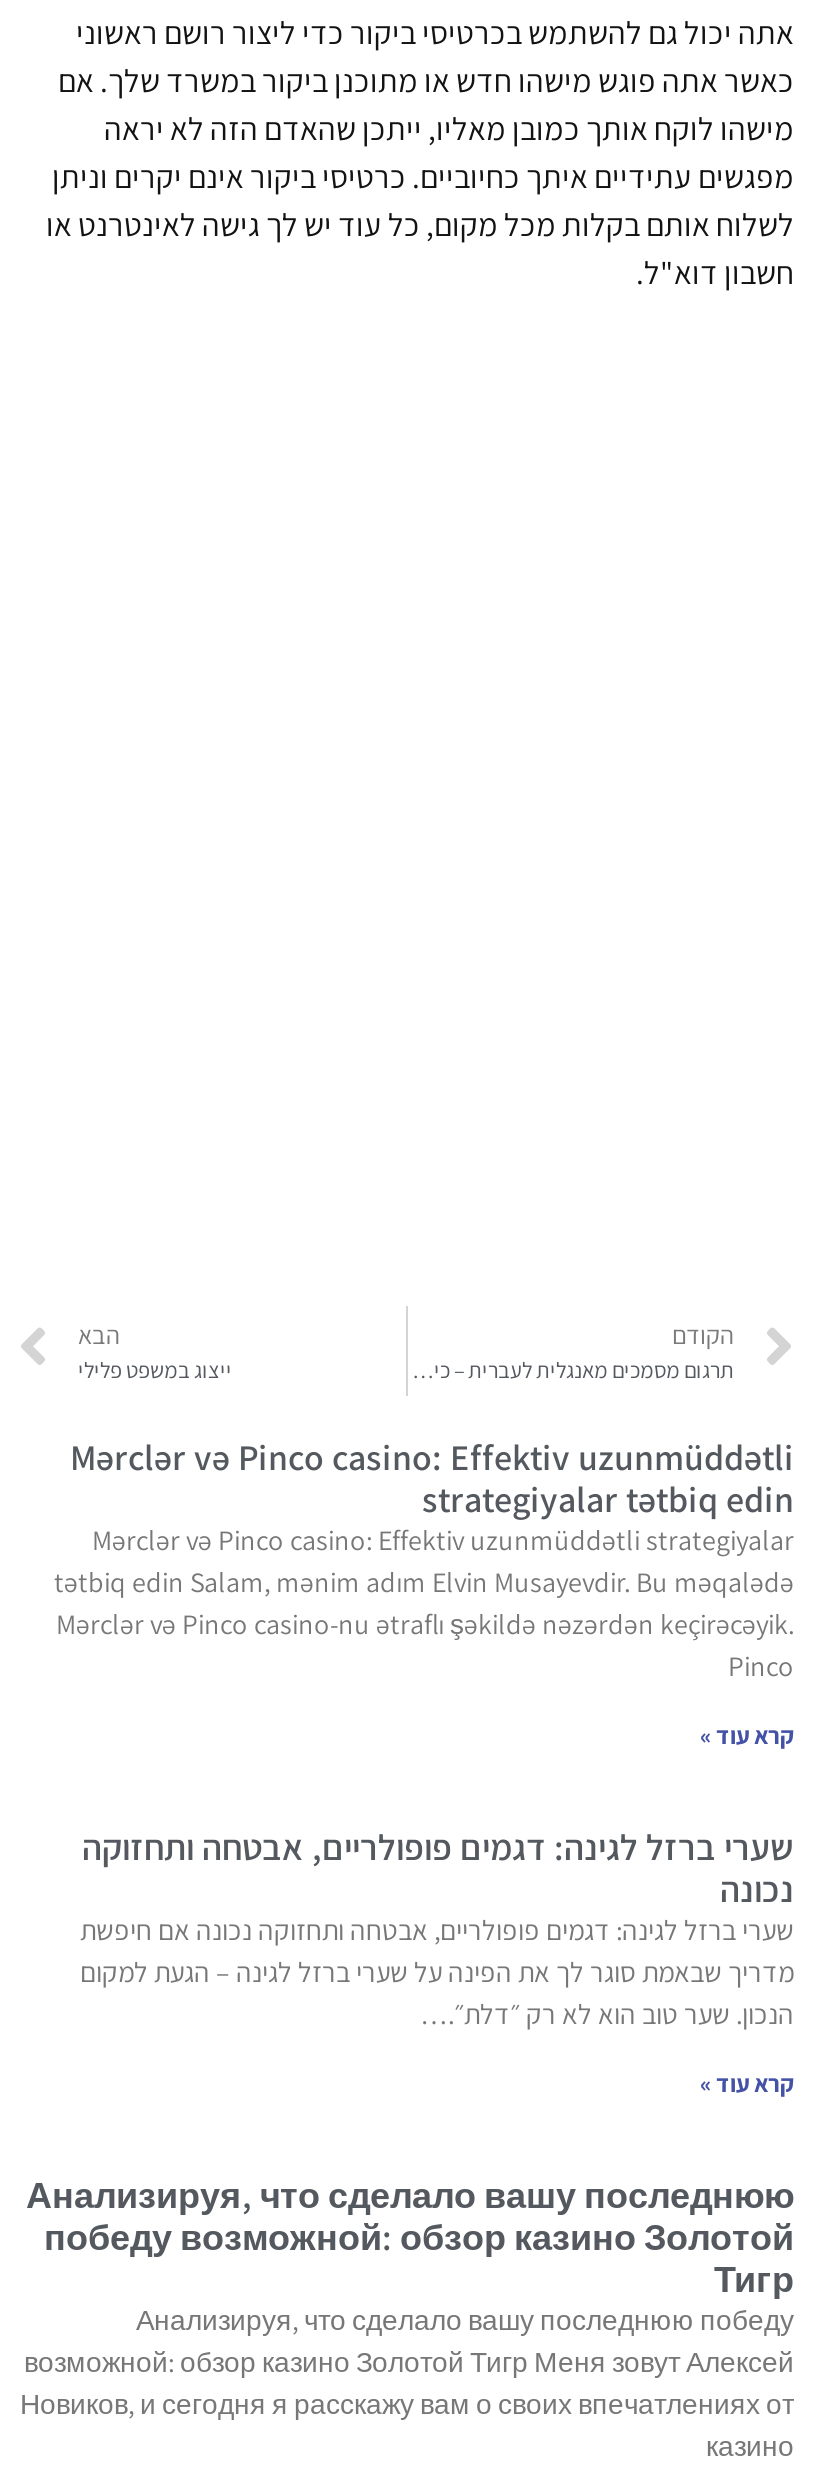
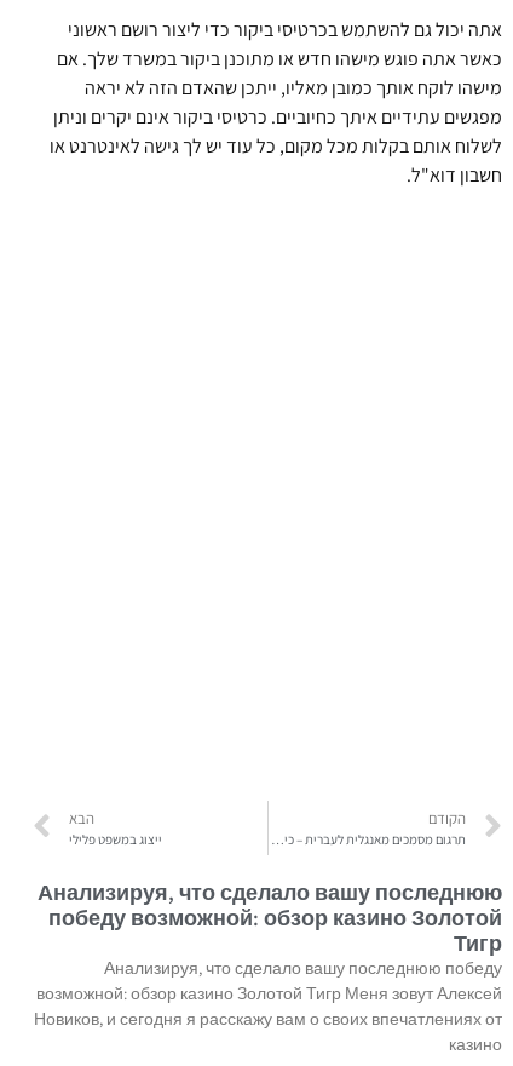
- Mərclər və Pinco casino: Effektiv uzunmüddətli
- strategiyalar tətbiq edin
- Mərclər və Pinco casino: Effektiv uzunmüddətli strategiyalar
- tətbiq edin Salam, mənim adım Elvin Musayevdir. Bu məqalədə
- Mərclər və Pinco casino-nu ətraflı şəkildə nəzərdən keçirəcəyik.
- Pinco
- קרא עוד »
- שערי ברזל לגינה: דגמים פופולריים, אבטחה ותחזוקה
- נכונה
- שערי ברזל לגינה: דגמים פופולריים, אבטחה ותחזוקה נכונה אם חיפשת
- מדריך שבאמת סוגר לך את הפינה על שערי ברזל לגינה – הגעת למקום
- הנכון. שער טוב הוא לא רק ״דלת״.…
- קרא עוד »
